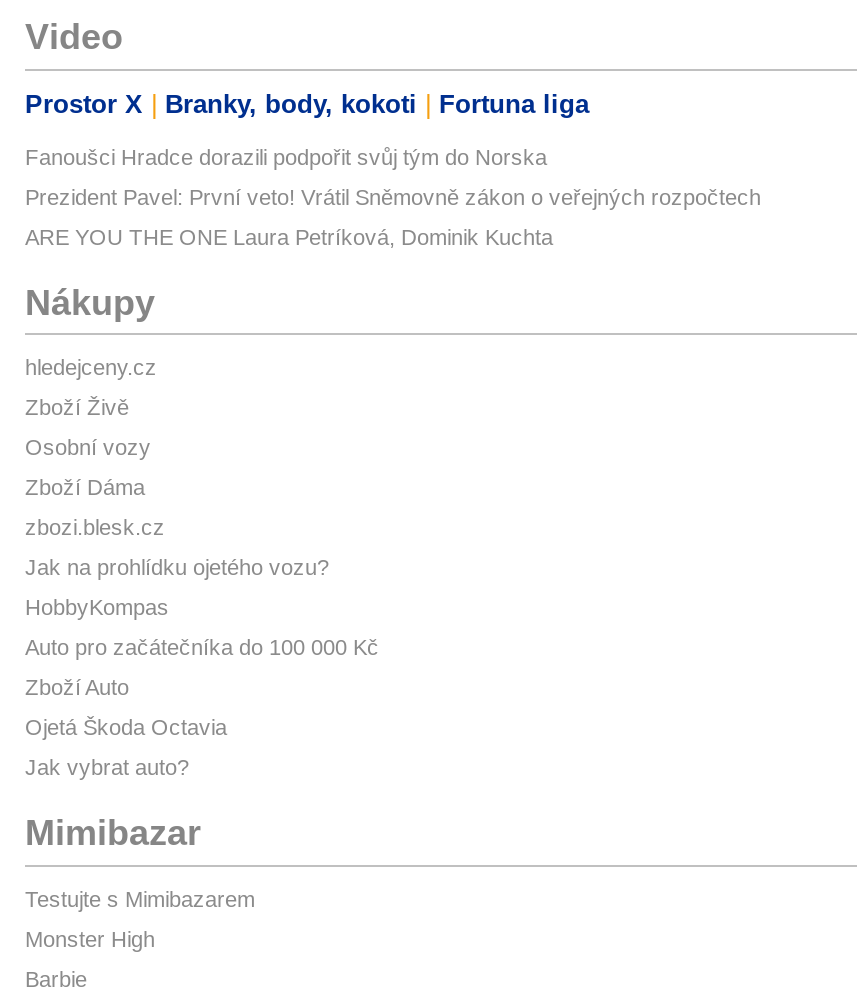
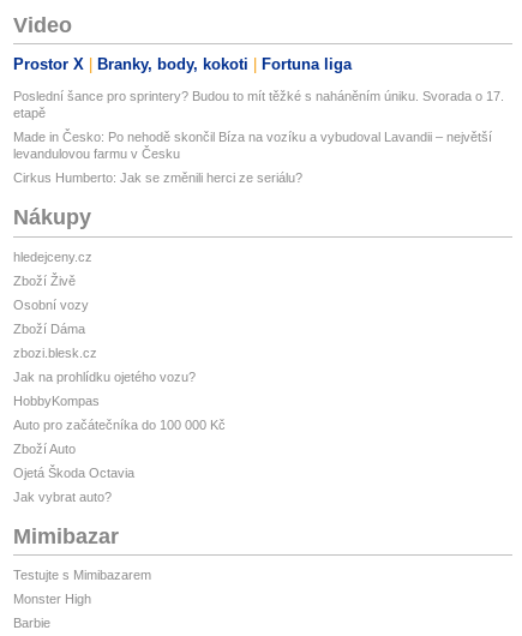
- Fanoušci Hradce dorazili podpořit svůj tým do Norska
+ Poslední šance pro sprintery? Budou to mít těžké s naháněním úniku. Svorada o 17.
+ etapě

- Prezident Pavel: První veto! Vrátil Sněmovně zákon o veřejných rozpočtech
+ Made in Česko: Po nehodě skončil Bíza na vozíku a vybudoval Lavandii – největší
+ levandulovou farmu v Česku

- ARE YOU THE ONE Laura Petríková, Dominik Kuchta
+ Cirkus Humberto: Jak se změnili herci ze seriálu?
